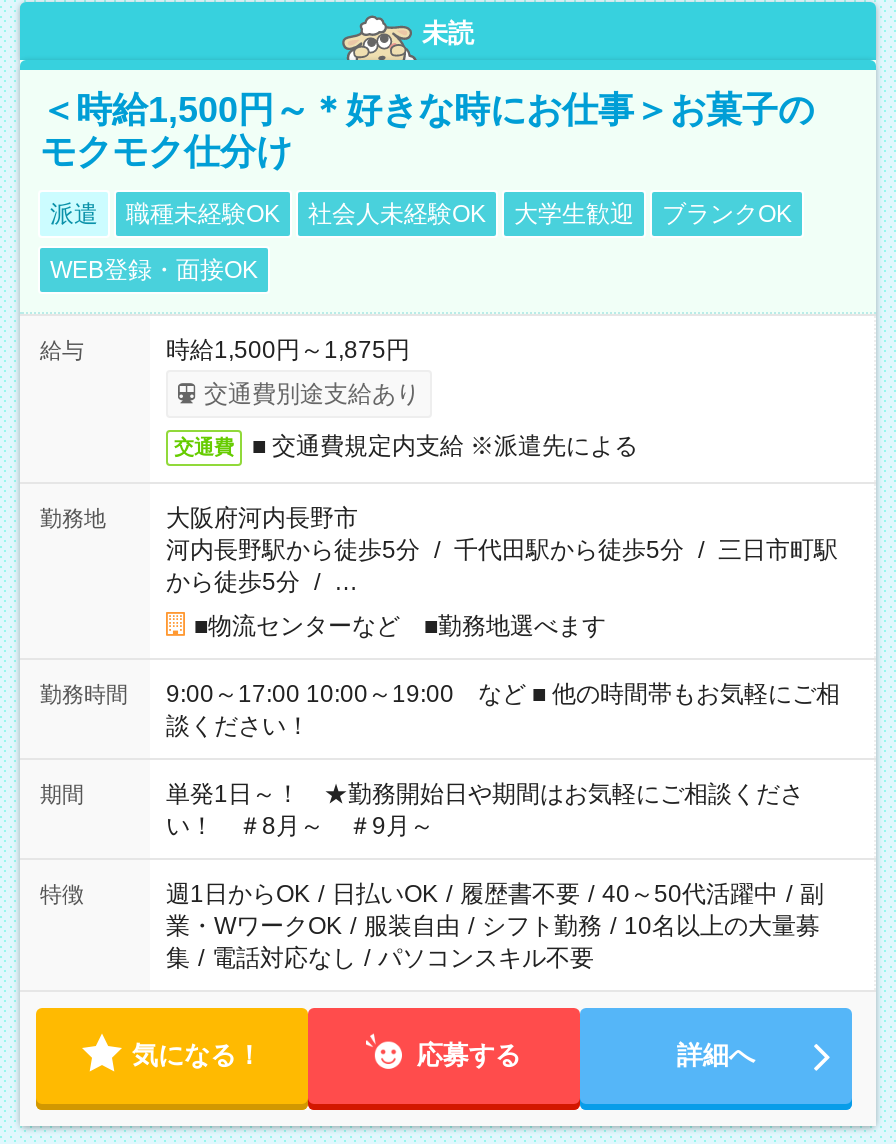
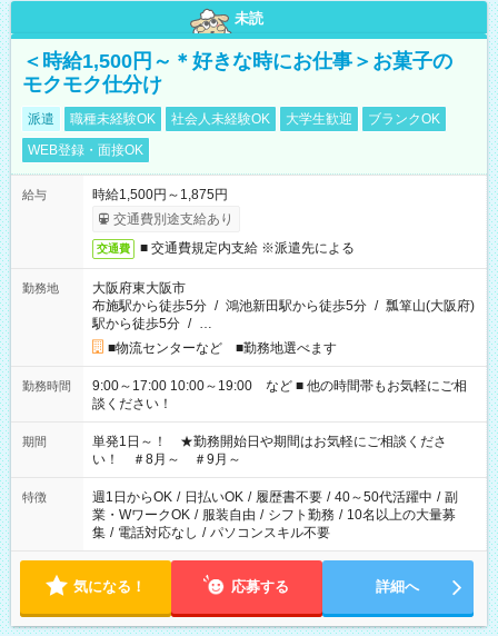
- 大阪府河内長野市
- 河内長野駅から徒歩5分 / 千代田駅から徒歩5分 / 三日市町駅
- から徒歩5分 / …
+ 大阪府東大阪市
+ 布施駅から徒歩5分 / 鴻池新田駅から徒歩5分 / 瓢箪山(大阪府)
+ 駅から徒歩5分 / …
